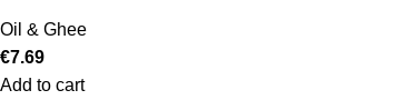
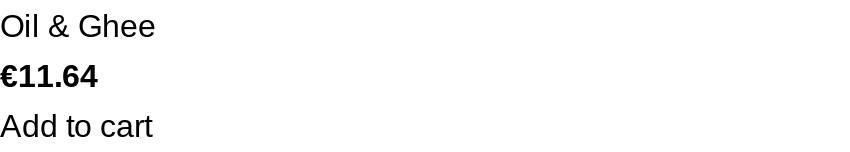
- €7.69
+ €11.64
